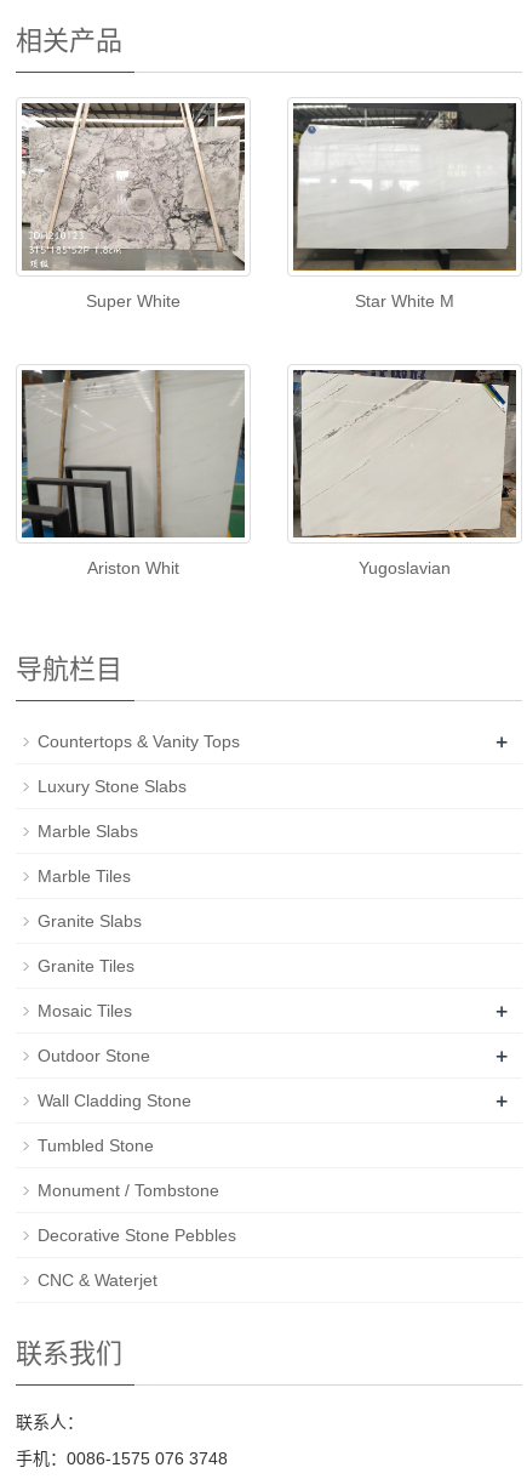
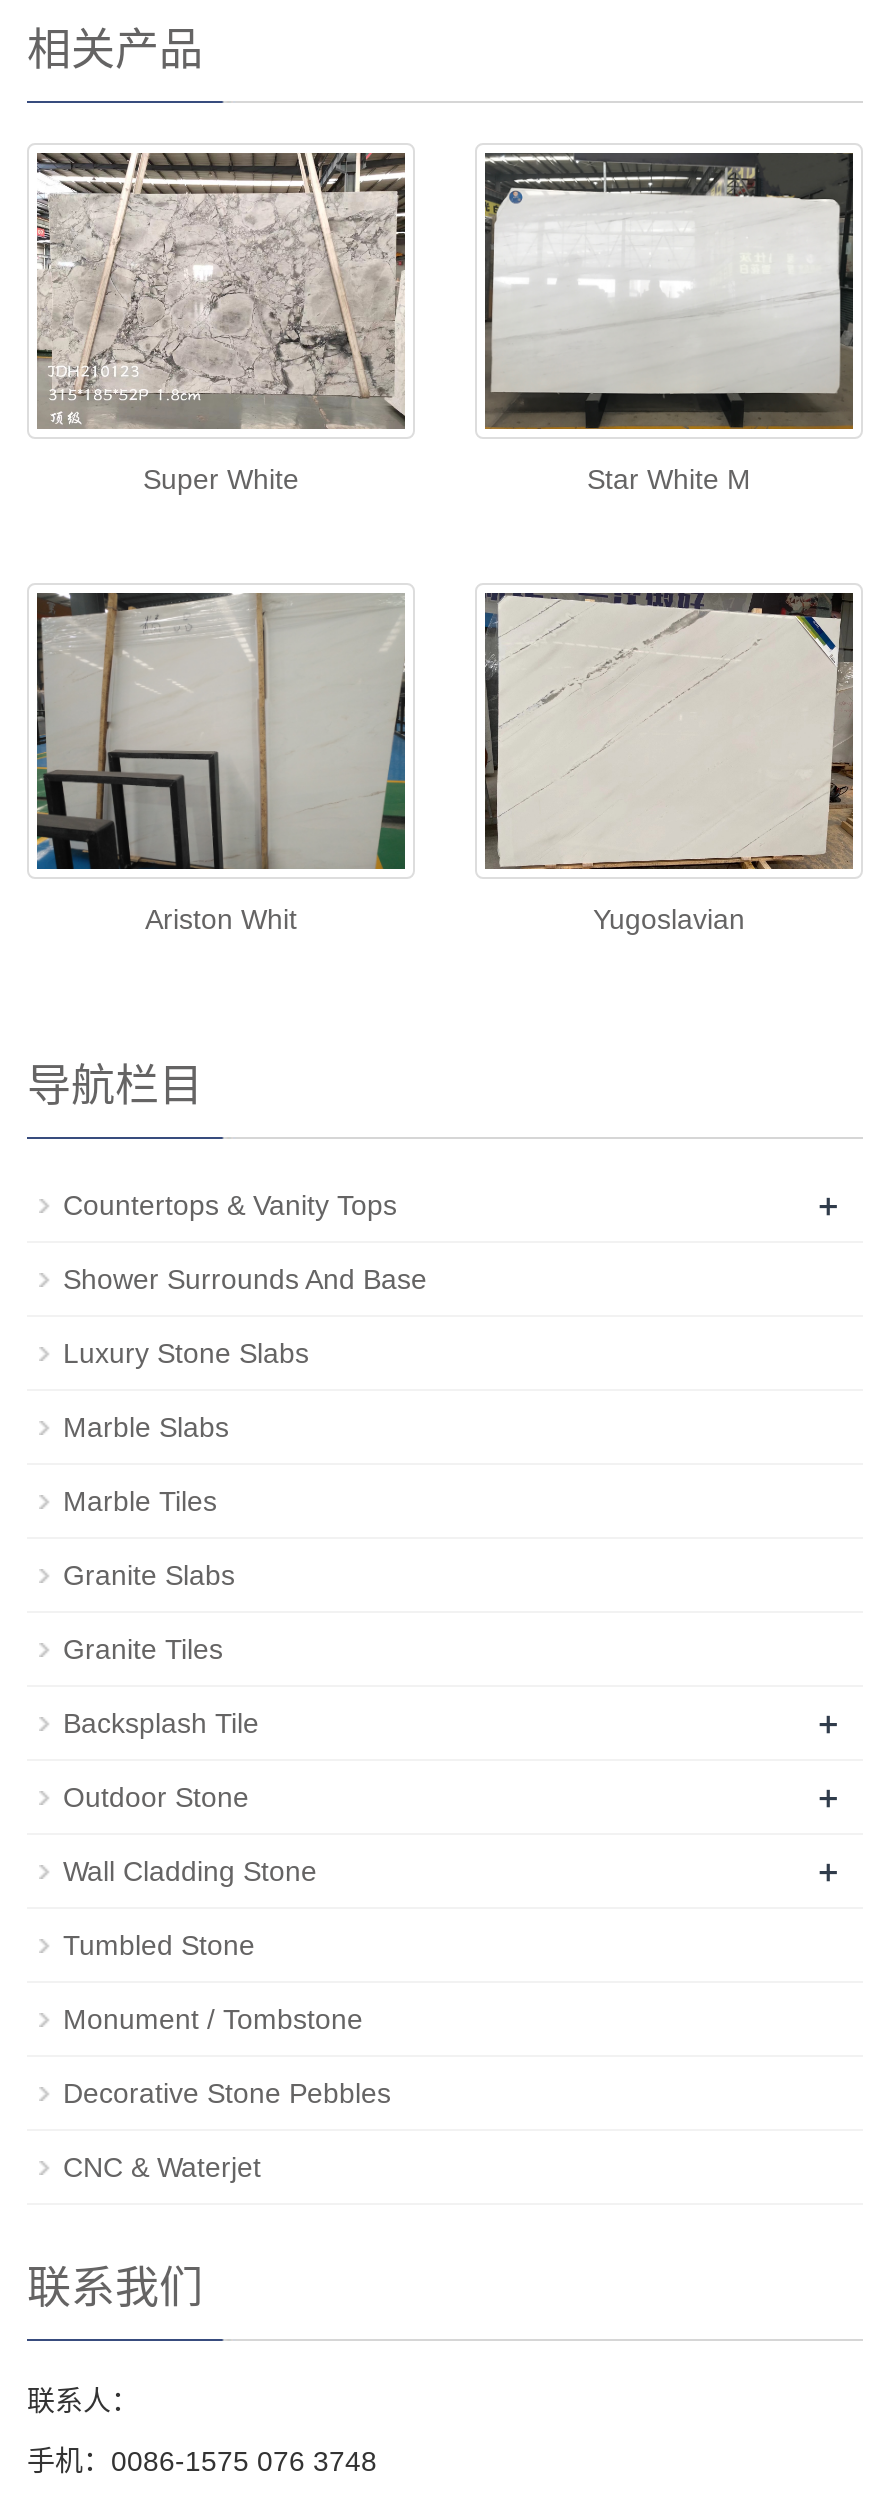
+ Shower Surrounds And Base

- Mosaic Tiles
+ Backsplash Tile
